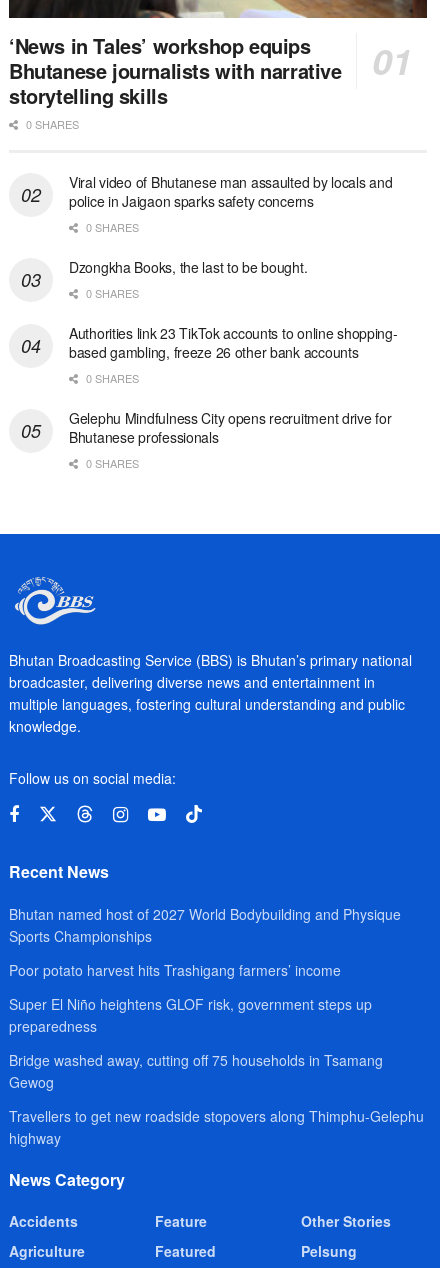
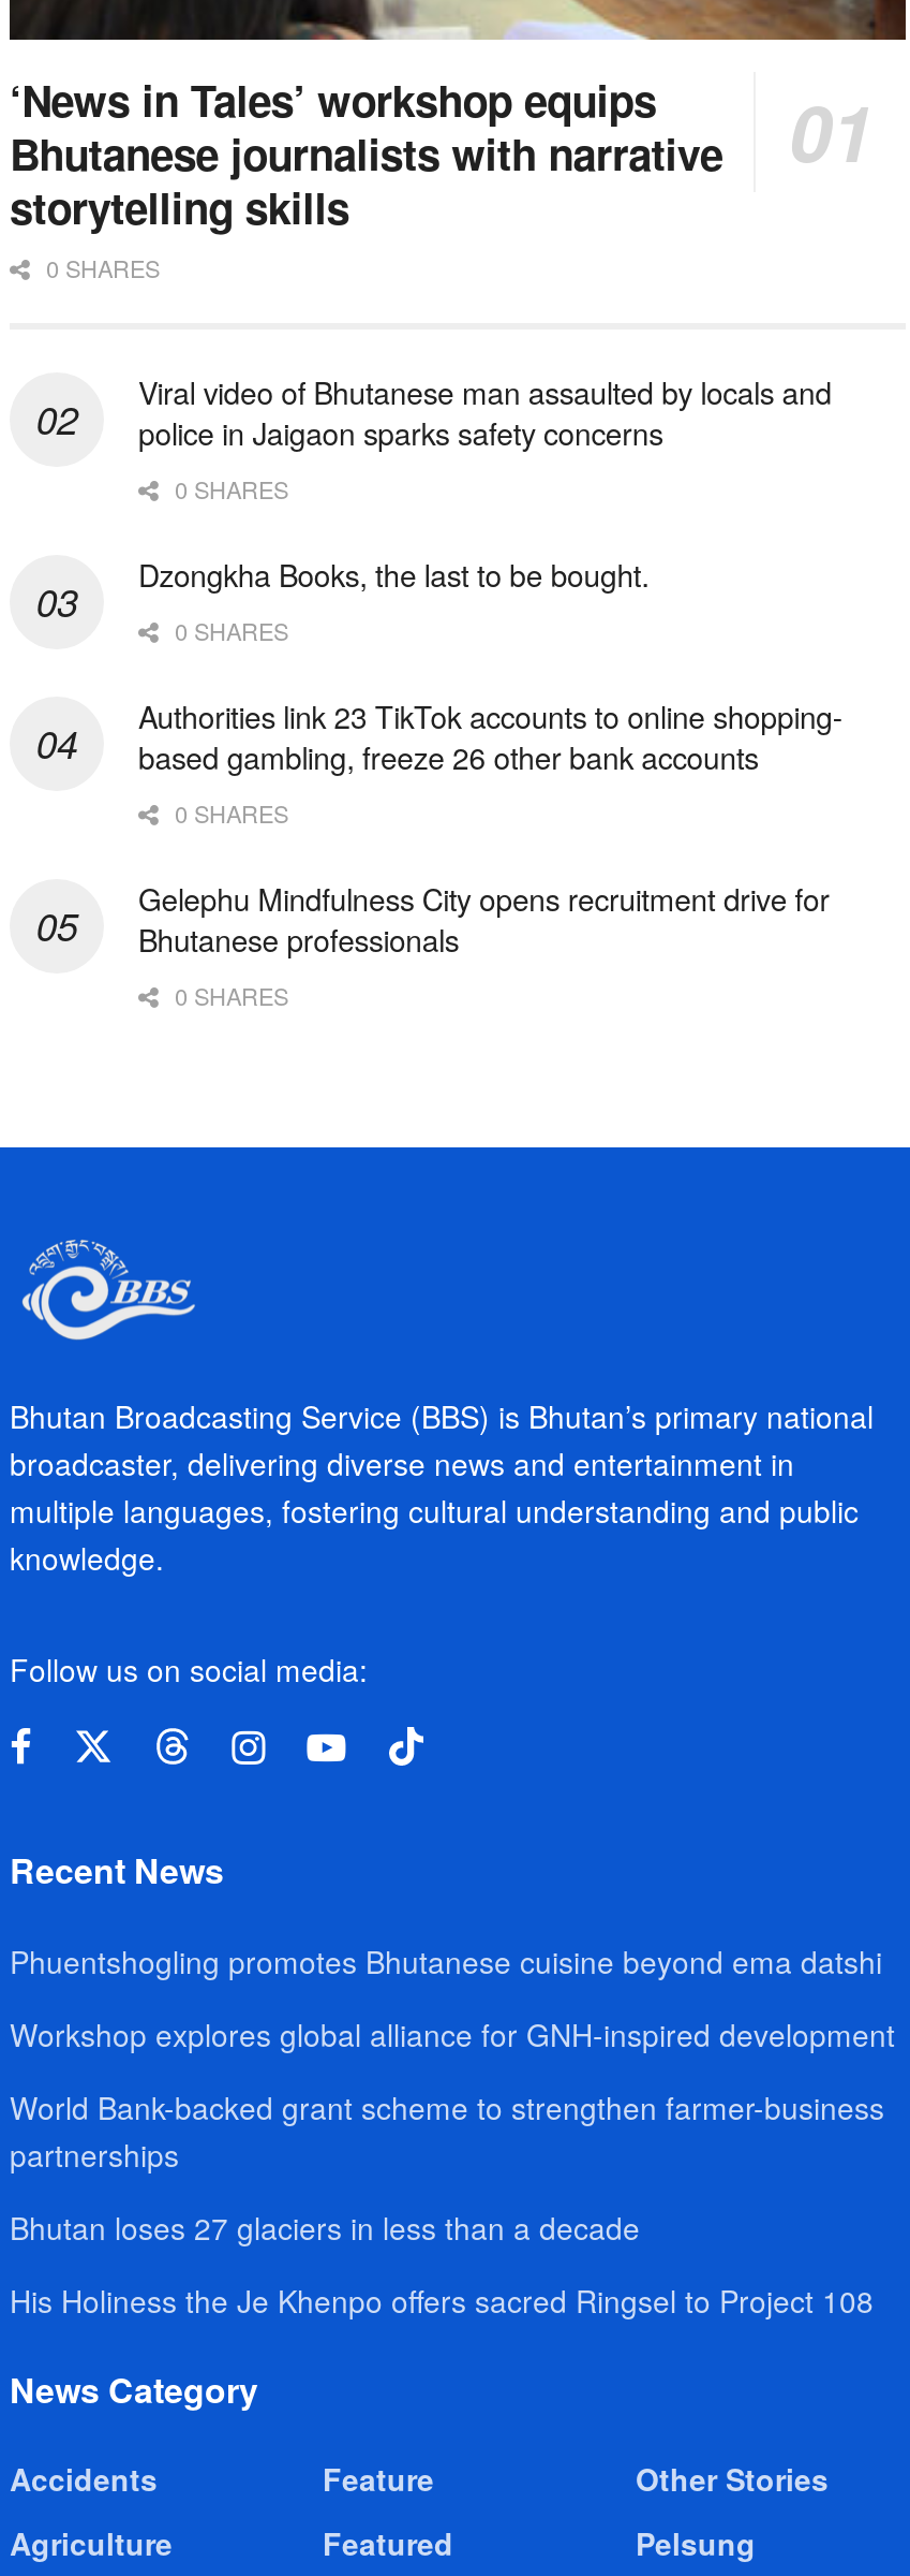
- Bhutan named host of 2027 World Bodybuilding and Physique
- Sports Championships
+ Phuentshogling promotes Bhutanese cuisine beyond ema datshi

- Poor potato harvest hits Trashigang farmers’ income
+ Workshop explores global alliance for GNH-inspired development

- Super El Niño heightens GLOF risk, government steps up
- preparedness
+ World Bank-backed grant scheme to strengthen farmer-business
+ partnerships

- Bridge washed away, cutting off 75 households in Tsamang
- Gewog
+ Bhutan loses 27 glaciers in less than a decade

- Travellers to get new roadside stopovers along Thimphu-Gelephu
- highway
+ His Holiness the Je Khenpo offers sacred Ringsel to Project 108
